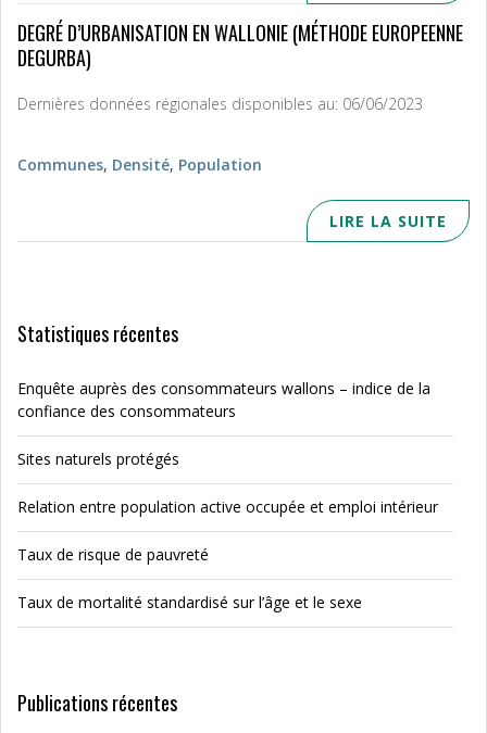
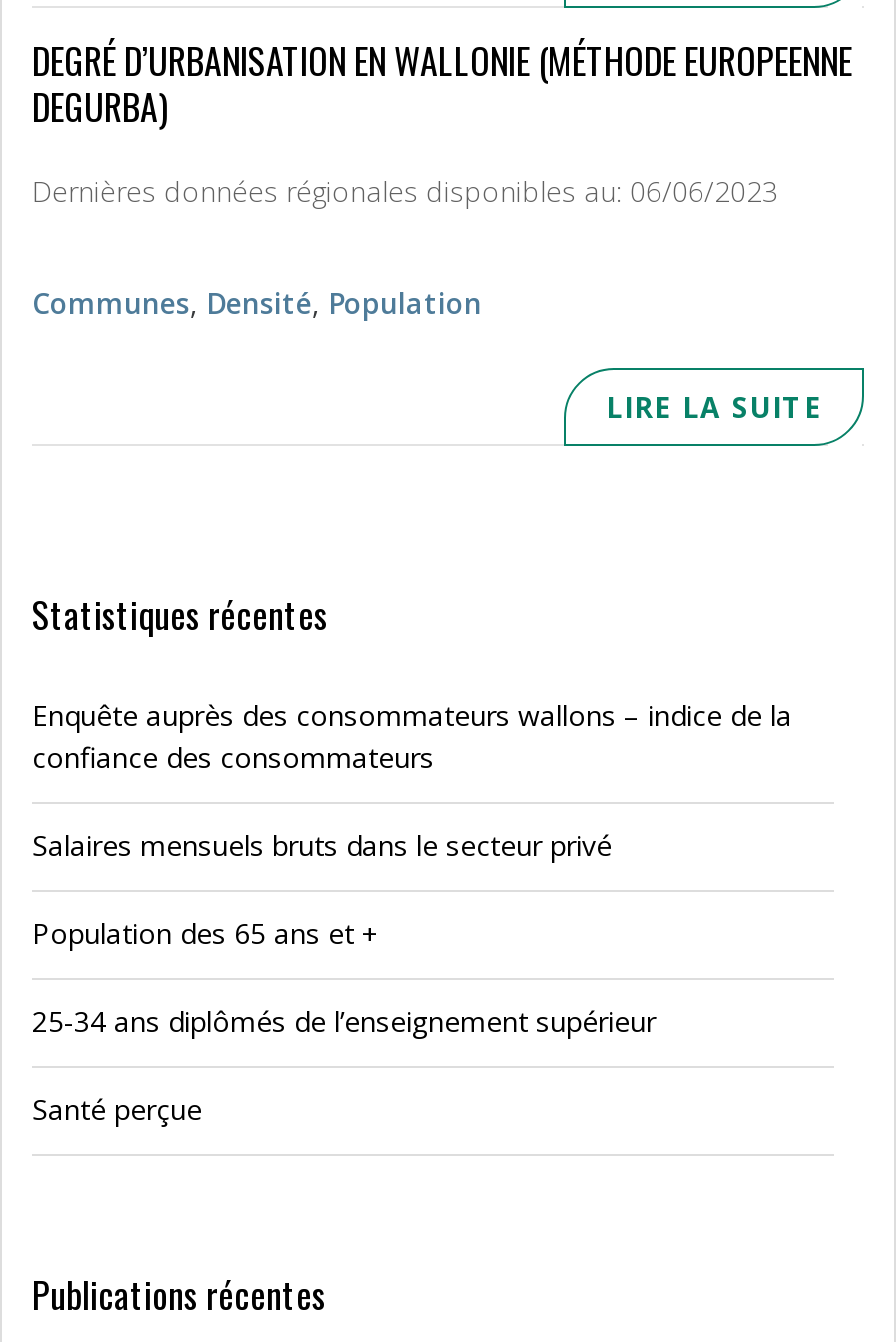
- Sites naturels protégés
+ Salaires mensuels bruts dans le secteur privé

- Relation entre population active occupée et emploi intérieur
+ Population des 65 ans et +

- Taux de risque de pauvreté
+ 25-34 ans diplômés de l’enseignement supérieur

- Taux de mortalité standardisé sur l’âge et le sexe
+ Santé perçue
